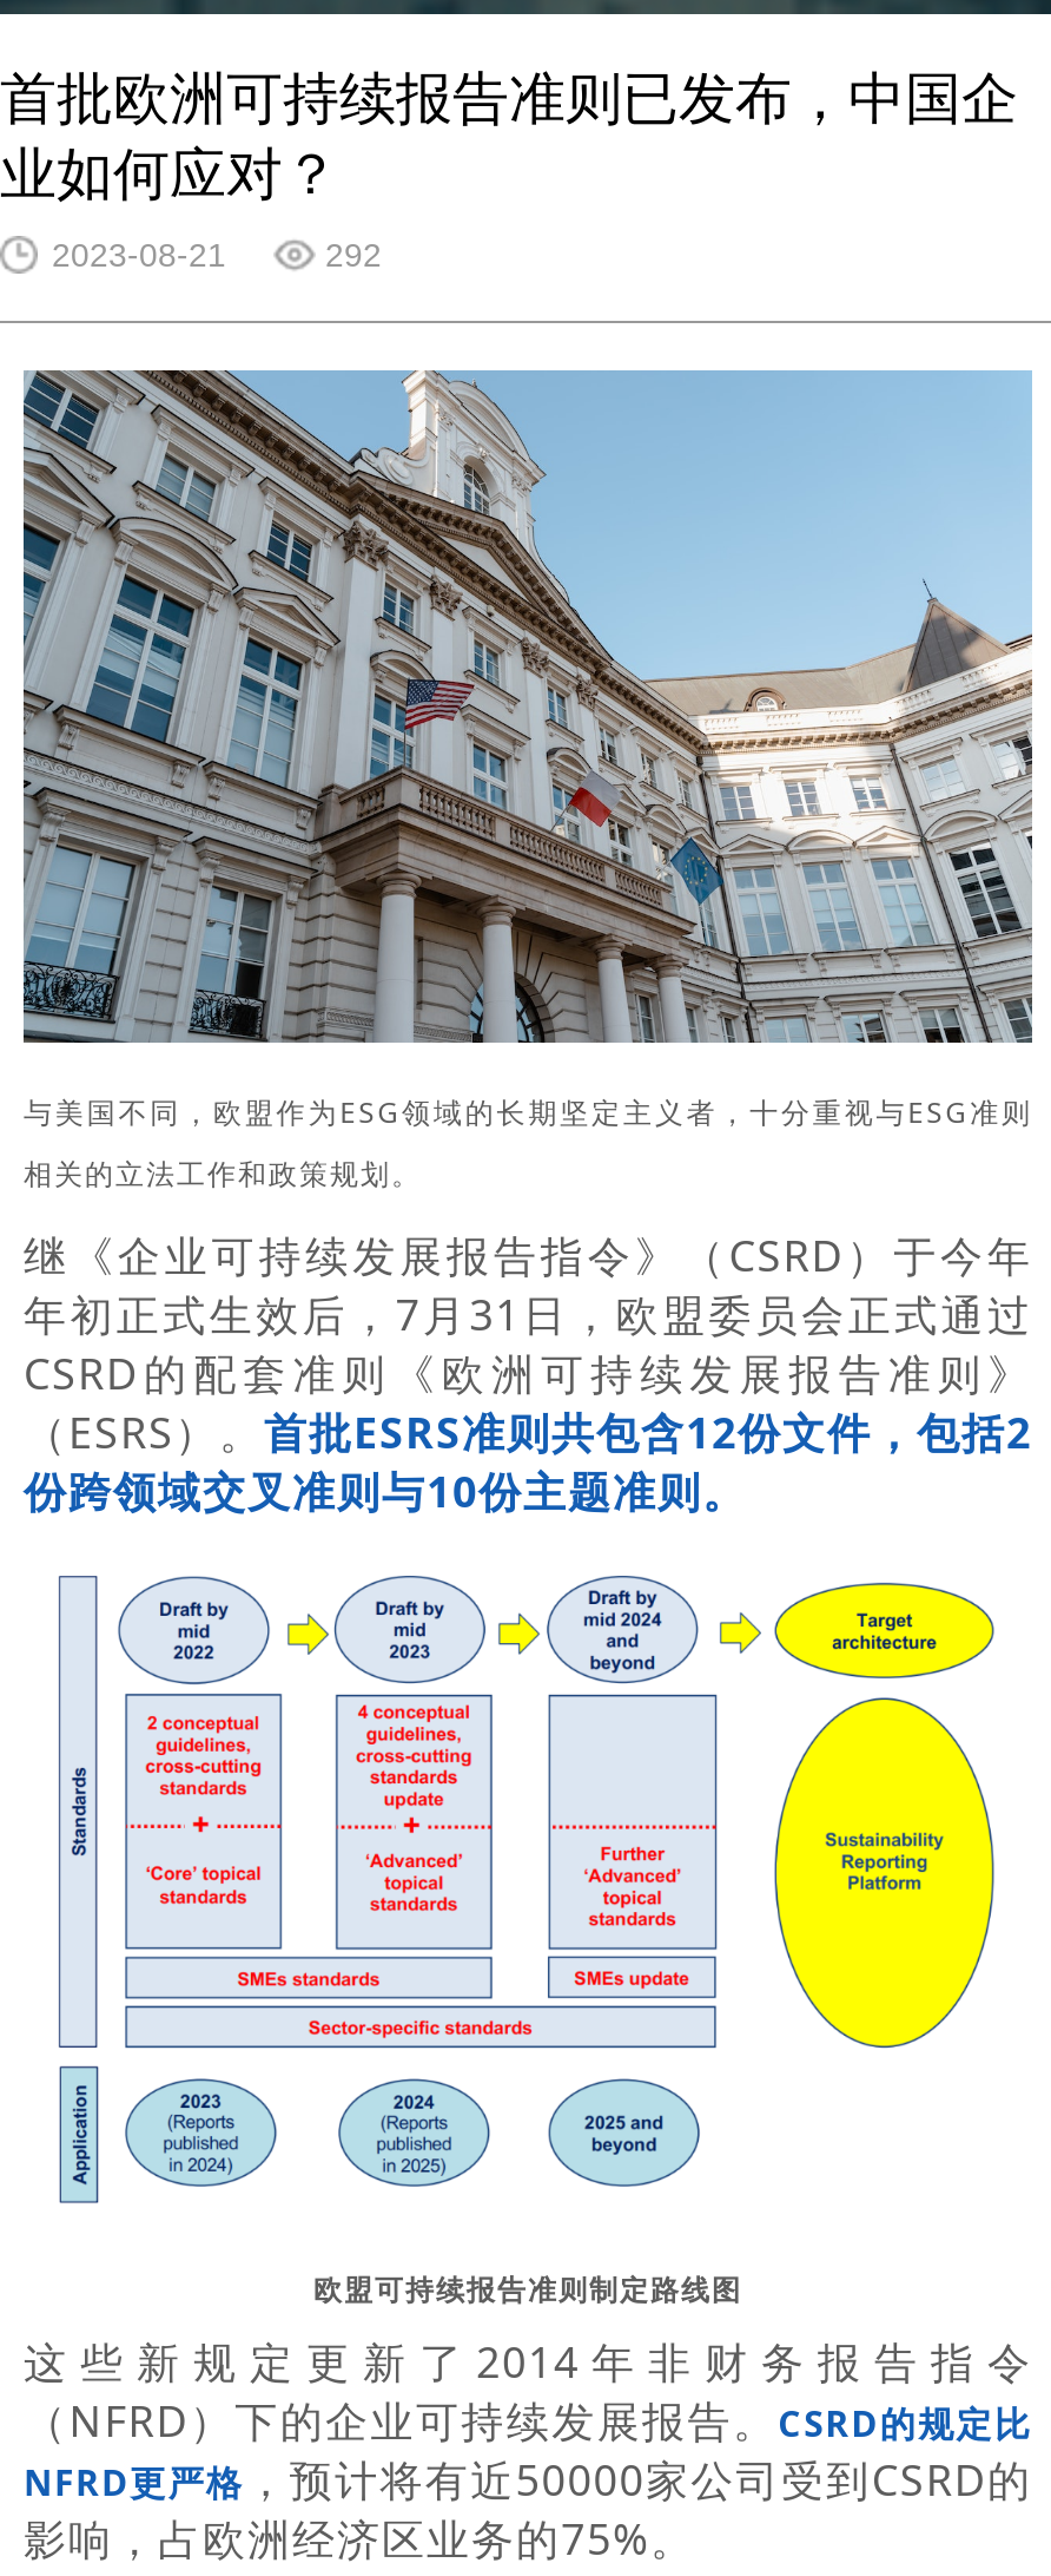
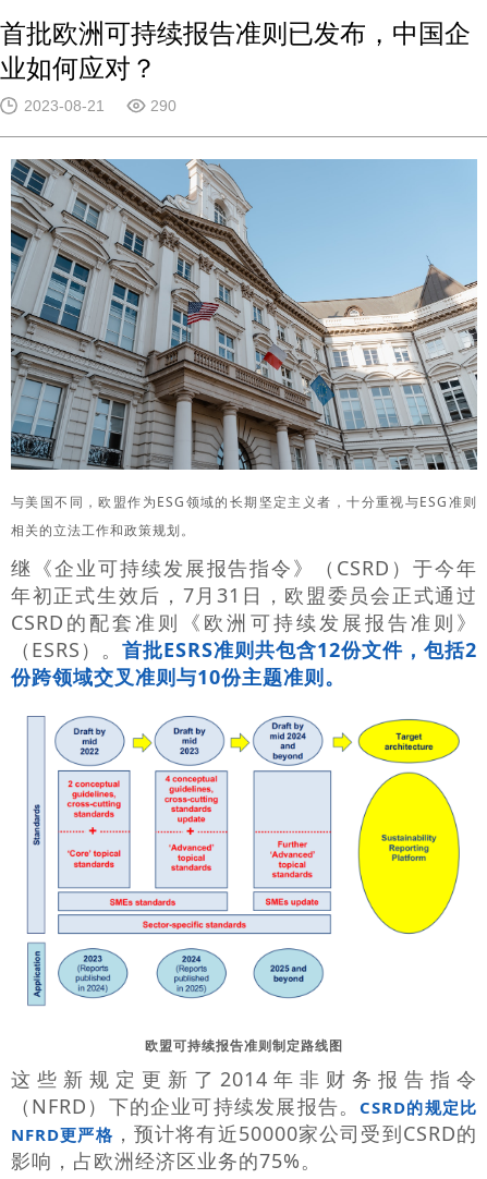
- 292
+ 290
